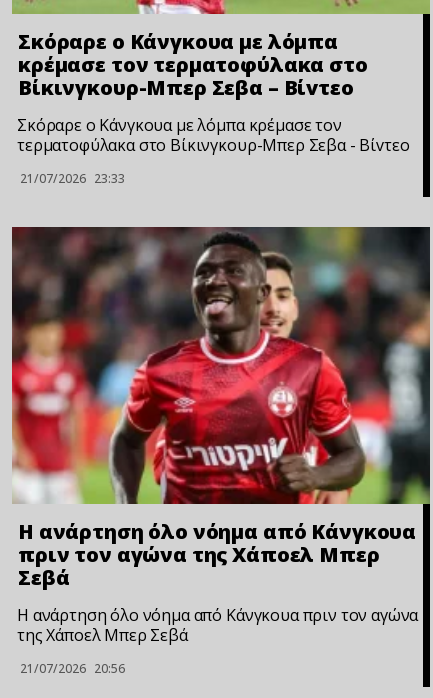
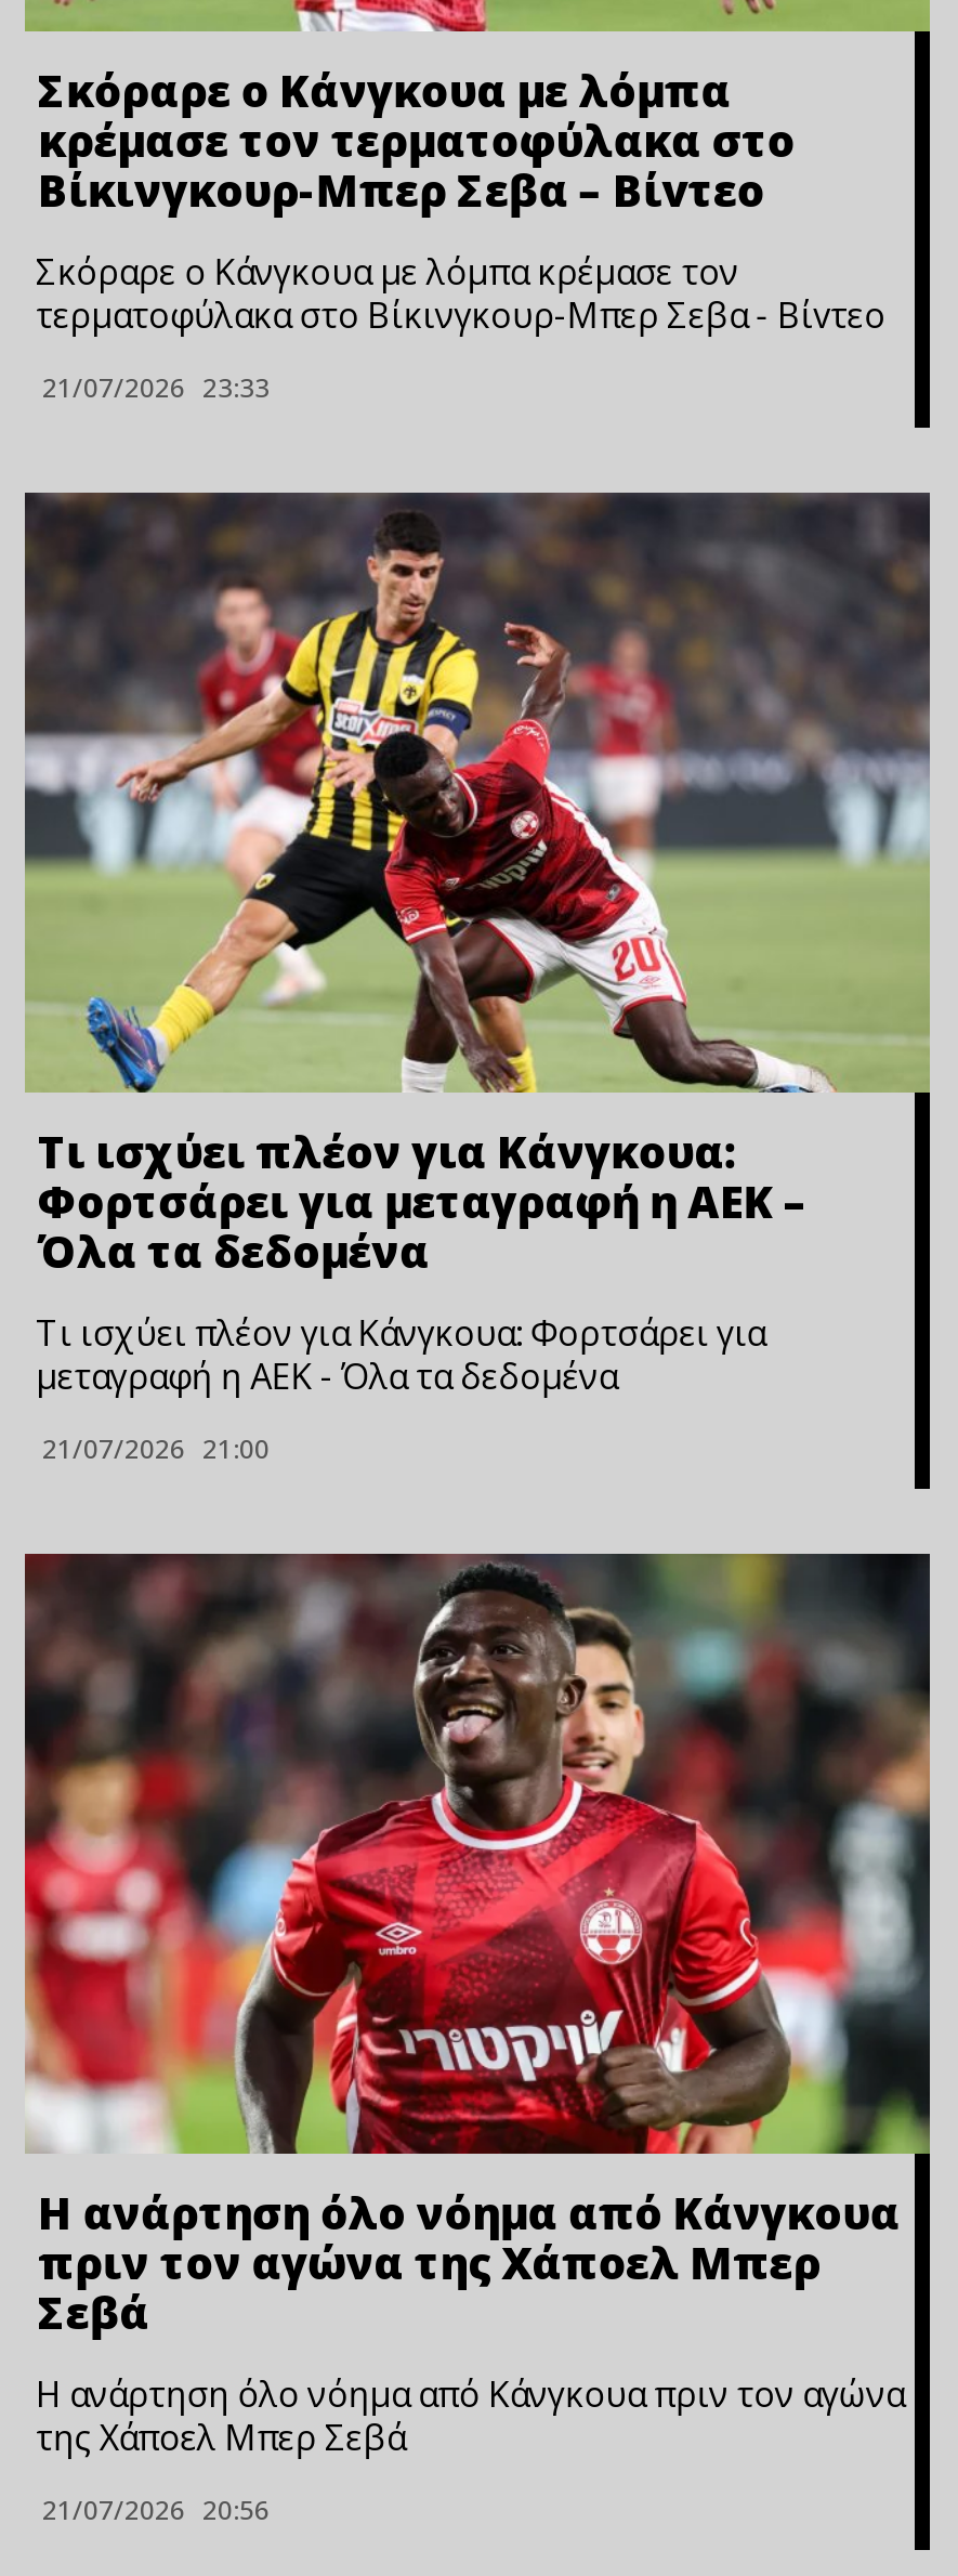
+ [image]
+ Τι ισχύει πλέον για Κάνγκουα:
+ Φορτσάρει για μεταγραφή η ΑΕΚ –
+ Όλα τα δεδομένα
+ Τι ισχύει πλέον για Κάνγκουα: Φορτσάρει για
+ μεταγραφή η ΑΕΚ - Όλα τα δεδομένα
+ 21/07/2026 21:00
